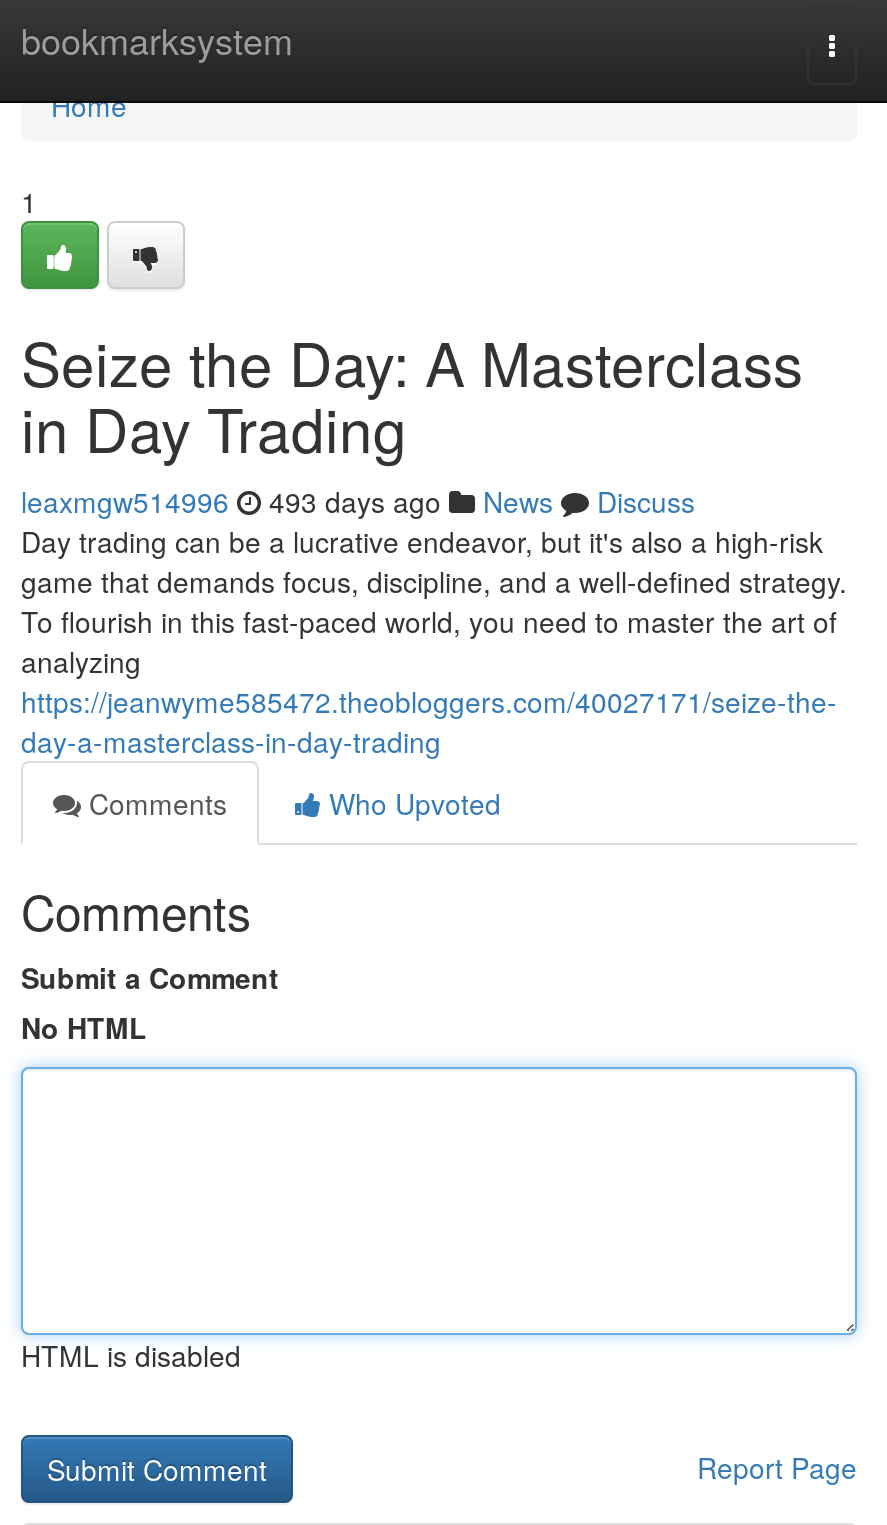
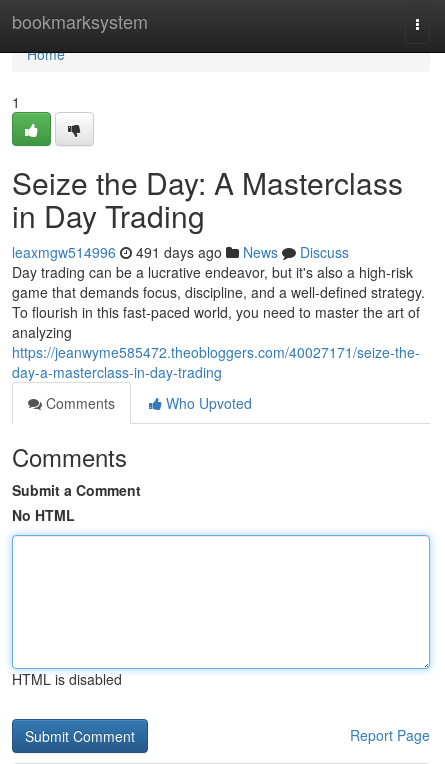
- leaxmgw514996 493 days ago News Discuss
+ leaxmgw514996 491 days ago News Discuss
